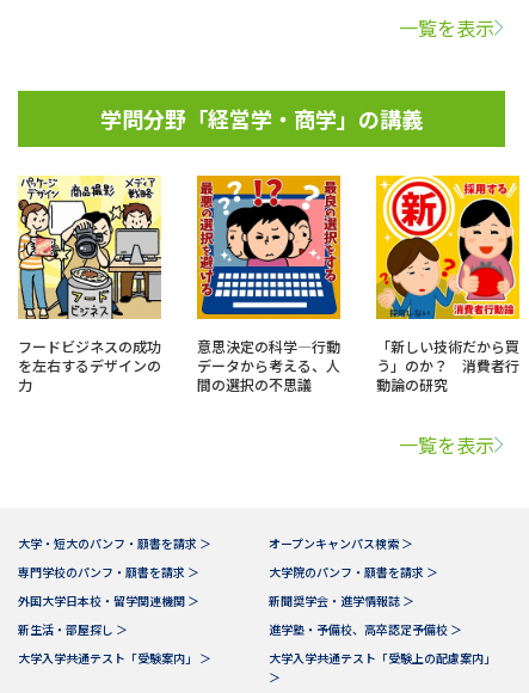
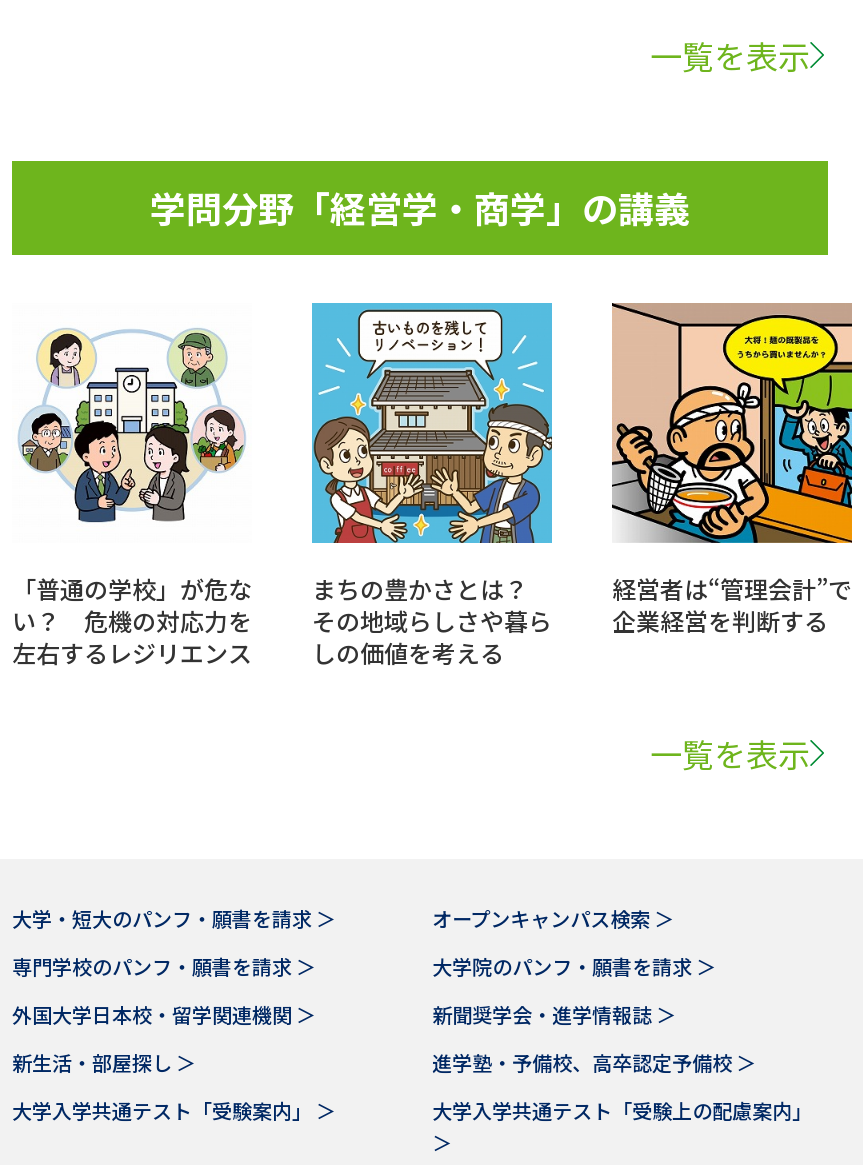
- [image]
- フードビジネスの成功
- を左右するデザインの
- 力
+ [image]
+ 「普通の学校」が危な
+ い？ 危機の対応力を
+ 左右するレジリエンス

- [image]
- 意思決定の科学—行動
- データから考える、人
- 間の選択の不思議
+ [image]
+ まちの豊かさとは？
+ その地域らしさや暮ら
+ しの価値を考える

- [image]
- 「新しい技術だから買
- う」のか？ 消費者行
- 動論の研究
+ [image]
+ 経営者は“管理会計”で
+ 企業経営を判断する
